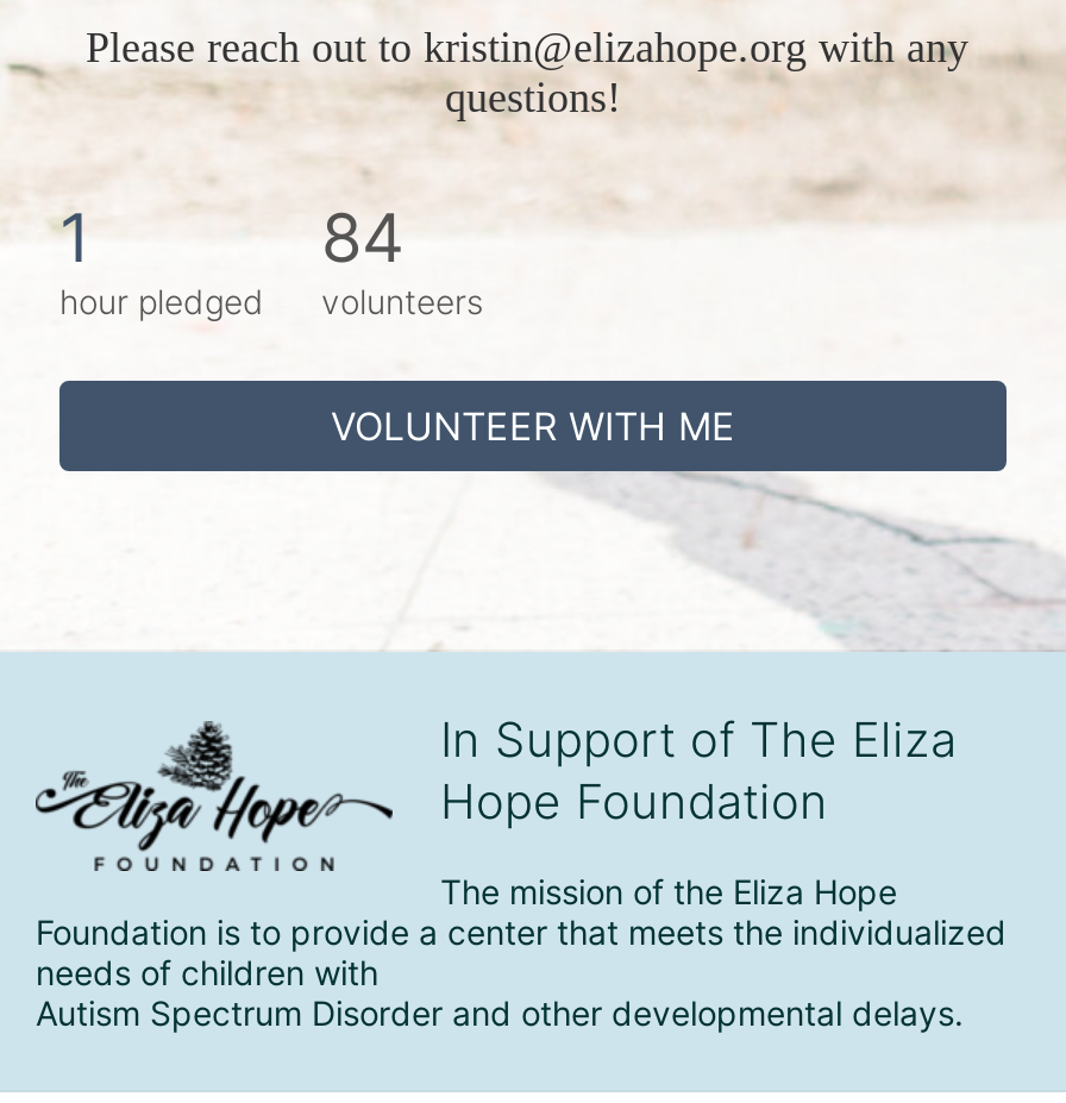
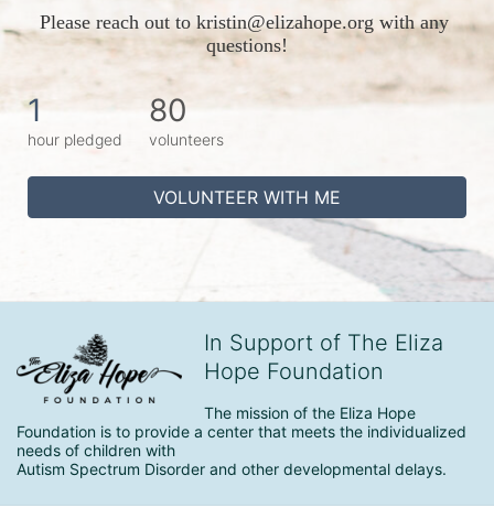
- 84
+ 80
